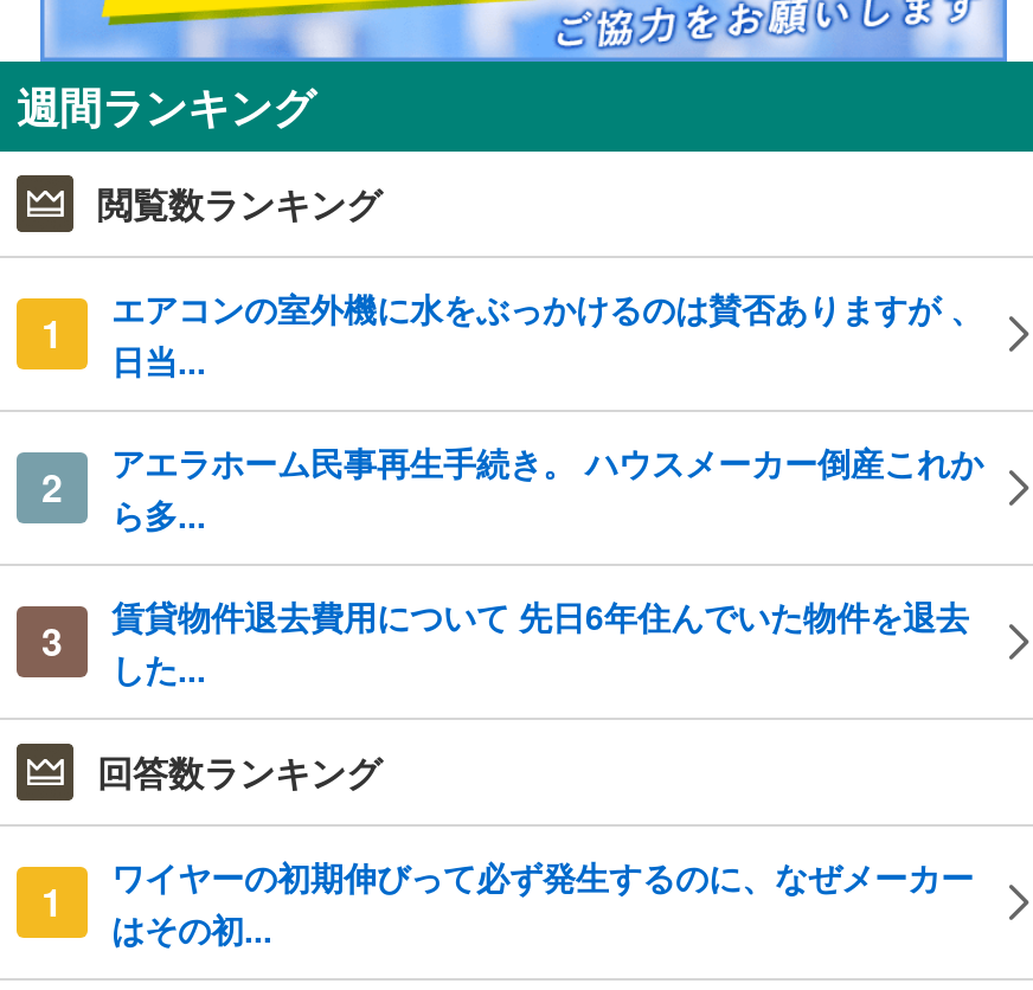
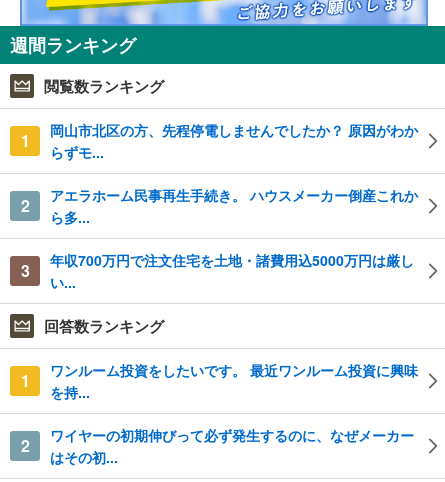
- エアコンの室外機に水をぶっかけるのは賛否ありますが 、
- 日当...
+ 岡山市北区の方、先程停電しませんでしたか？ 原因がわか
+ らずモ...

- 賃貸物件退去費用について 先日6年住んでいた物件を退去
- した...
+ 年収700万円で注文住宅を土地・諸費用込5000万円は厳し
+ い...

+ ワンルーム投資をしたいです。 最近ワンルーム投資に興味
+ を持...
+ 2
